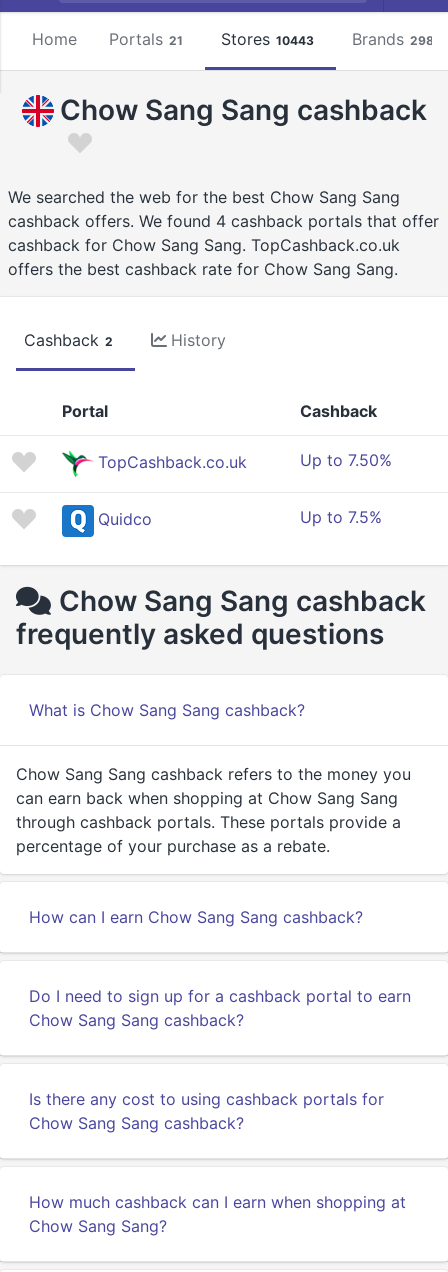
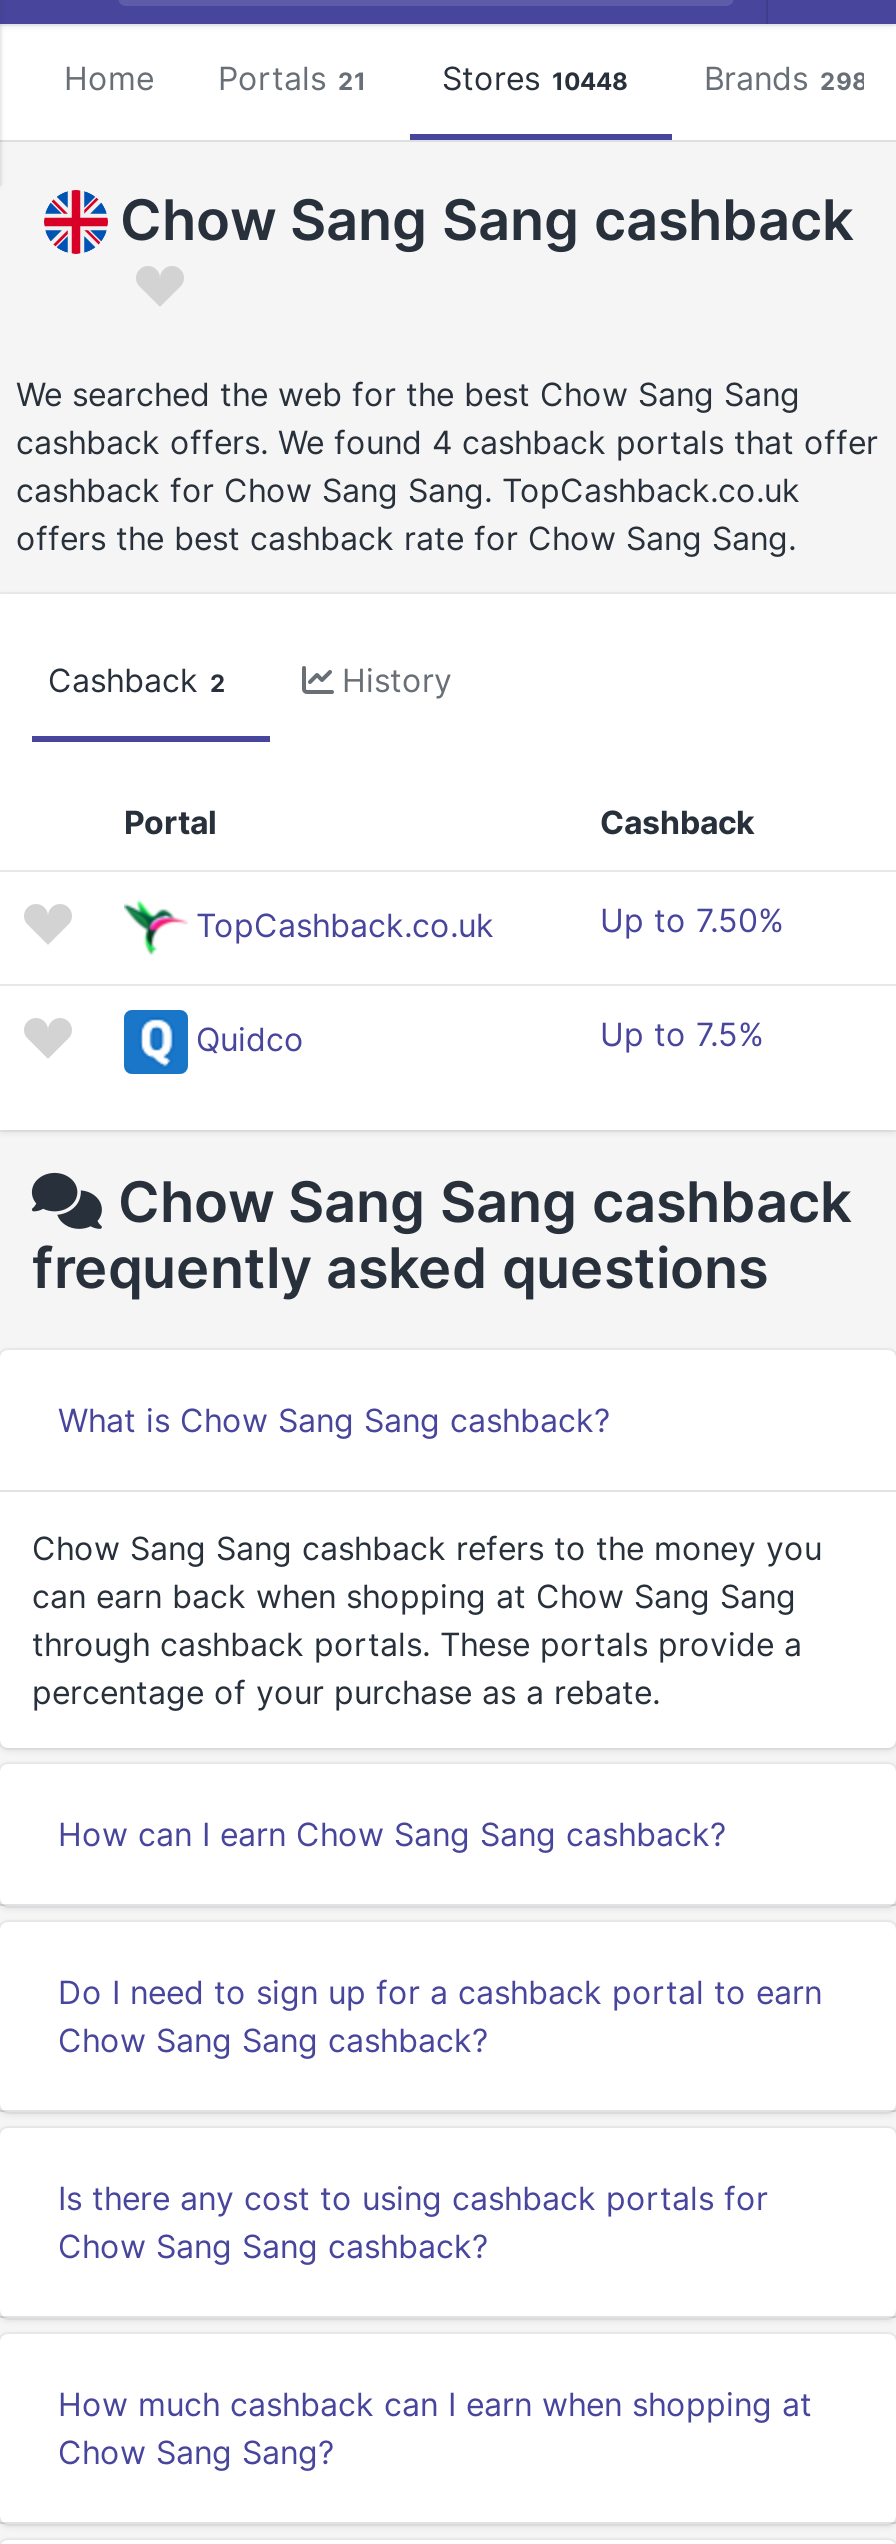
- Stores 10443
+ Stores 10448
